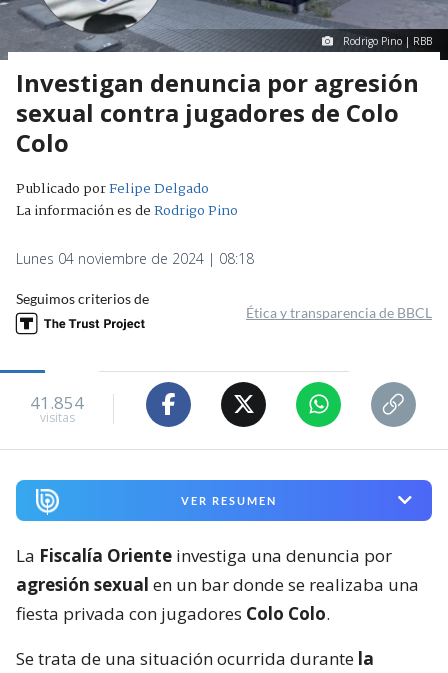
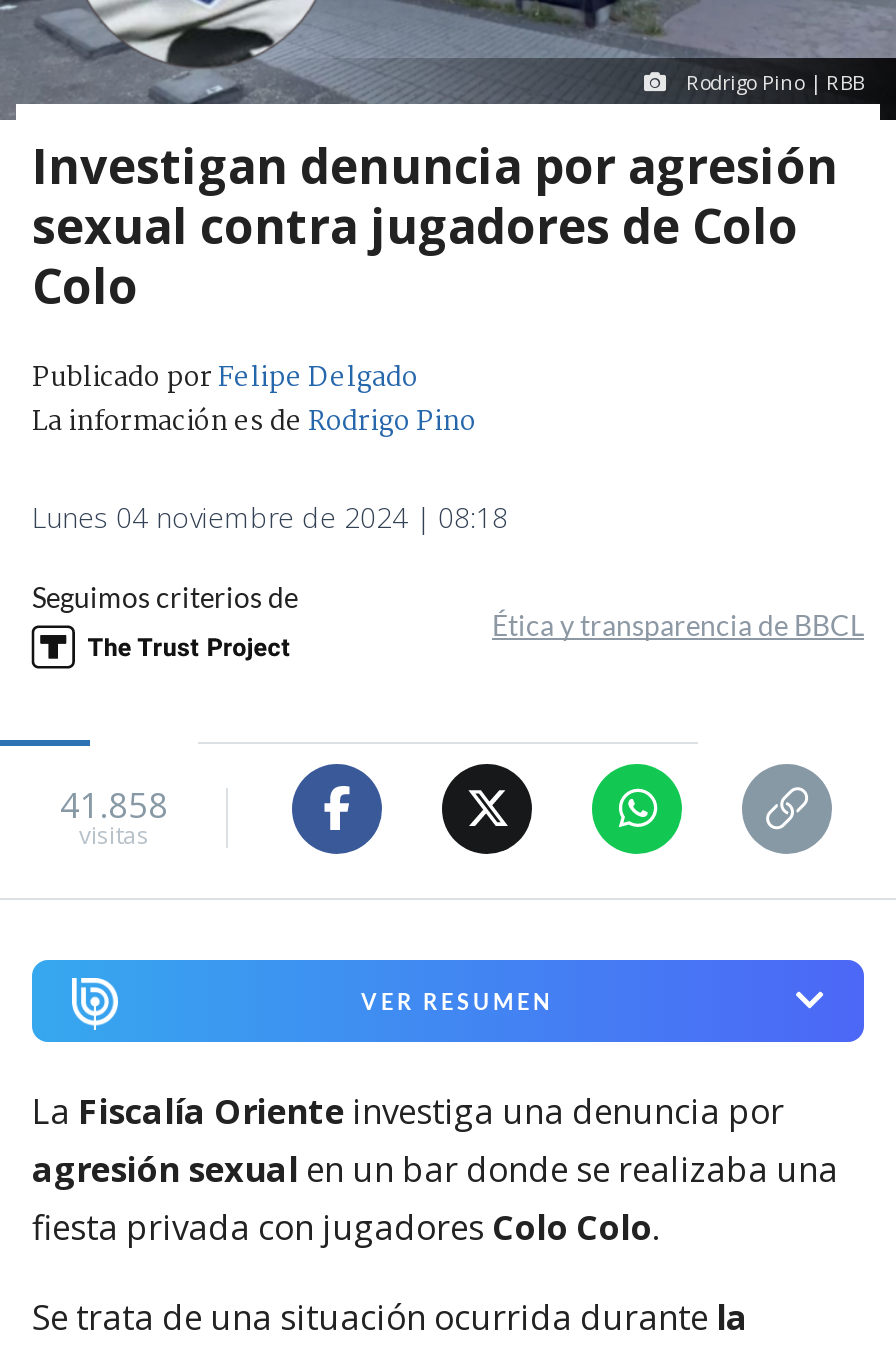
- 41.854
+ 41.858
